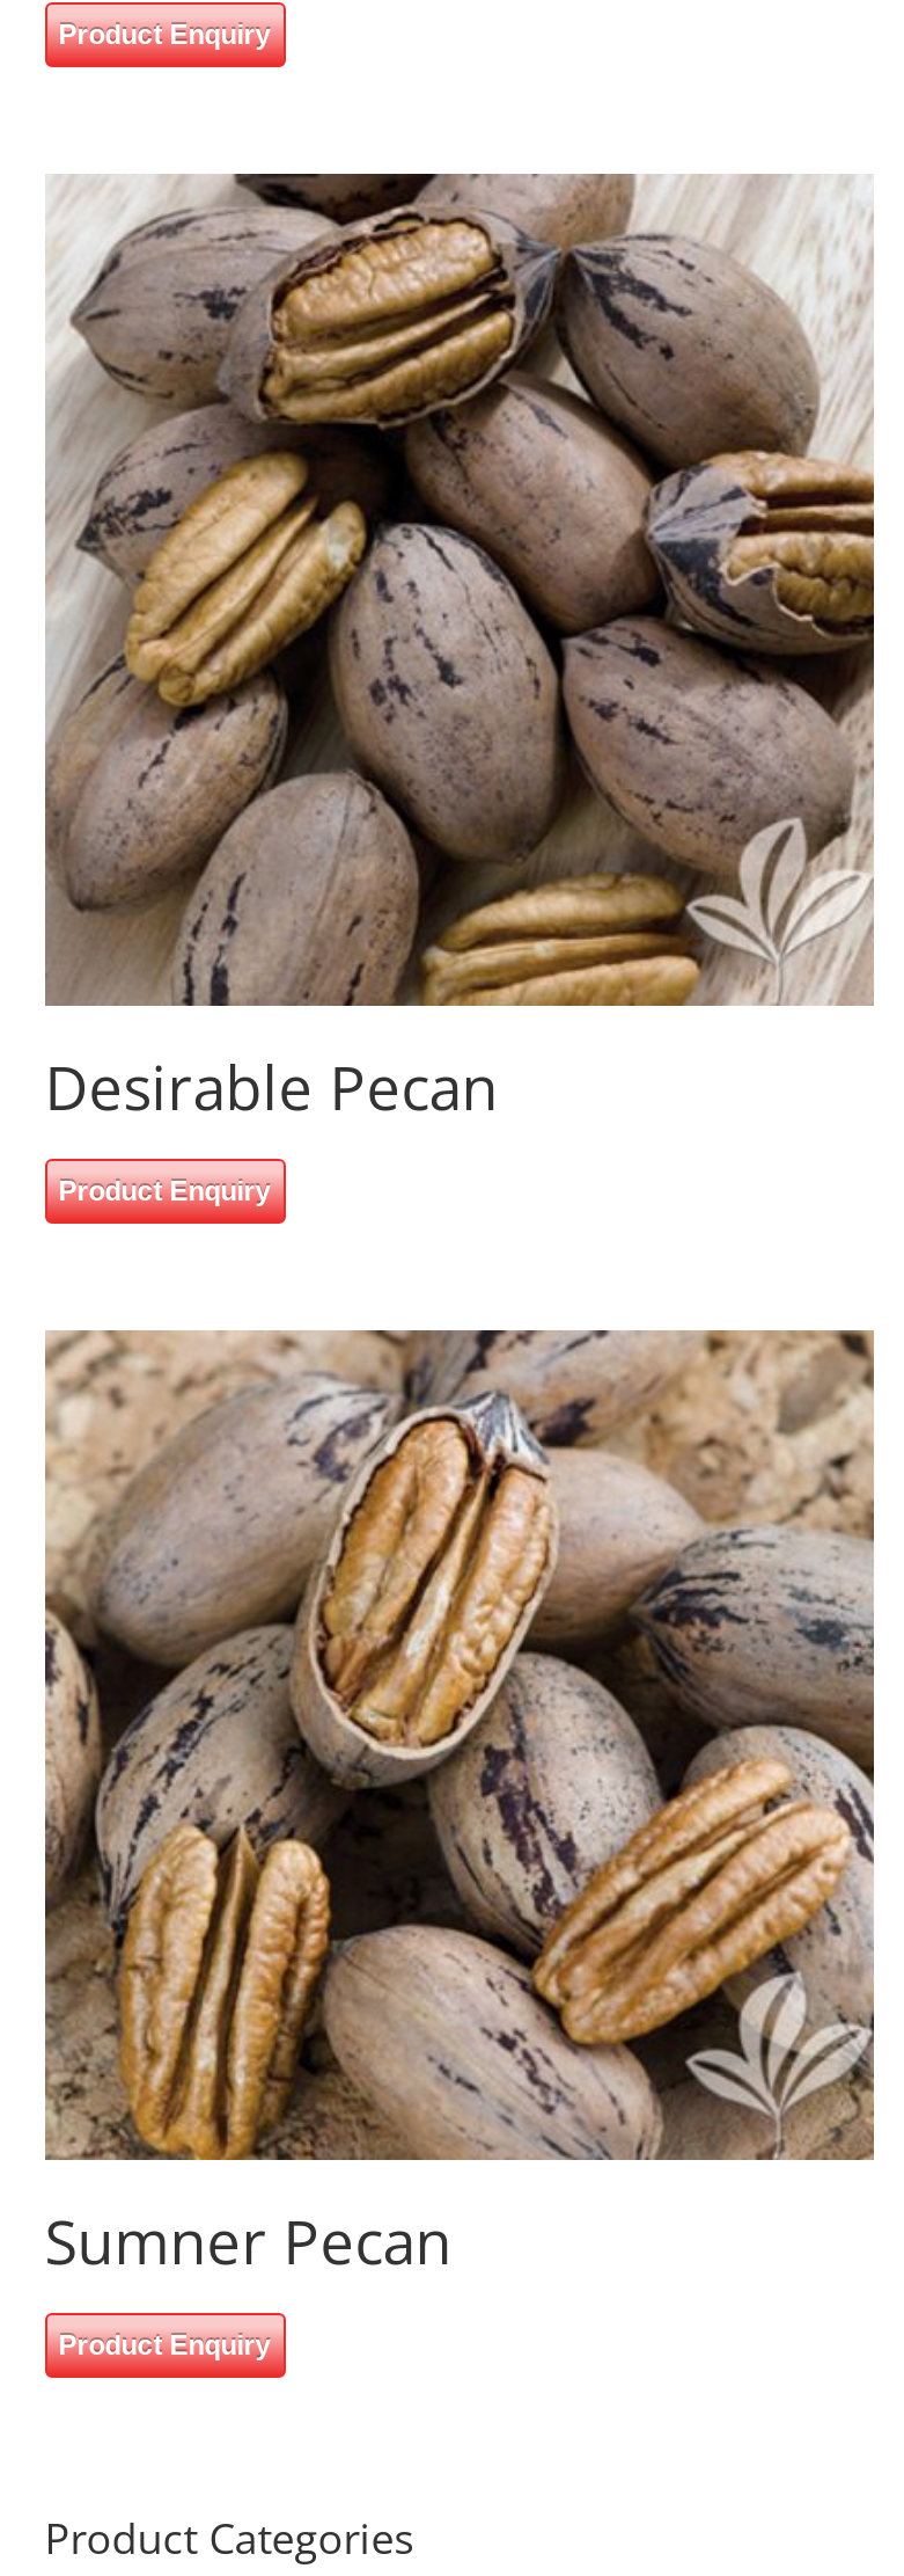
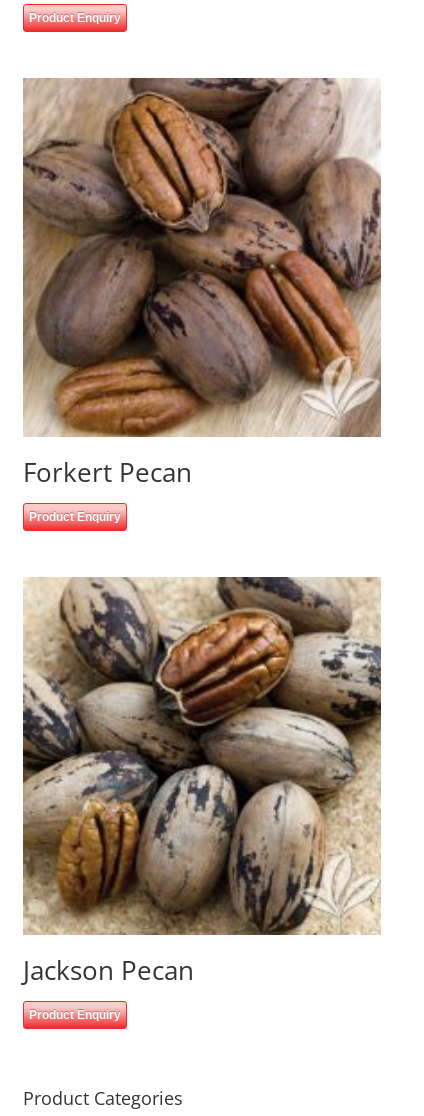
- [image]
- Desirable Pecan
+ [image]
+ Forkert Pecan

- [image]
- Sumner Pecan
+ [image]
+ Jackson Pecan
